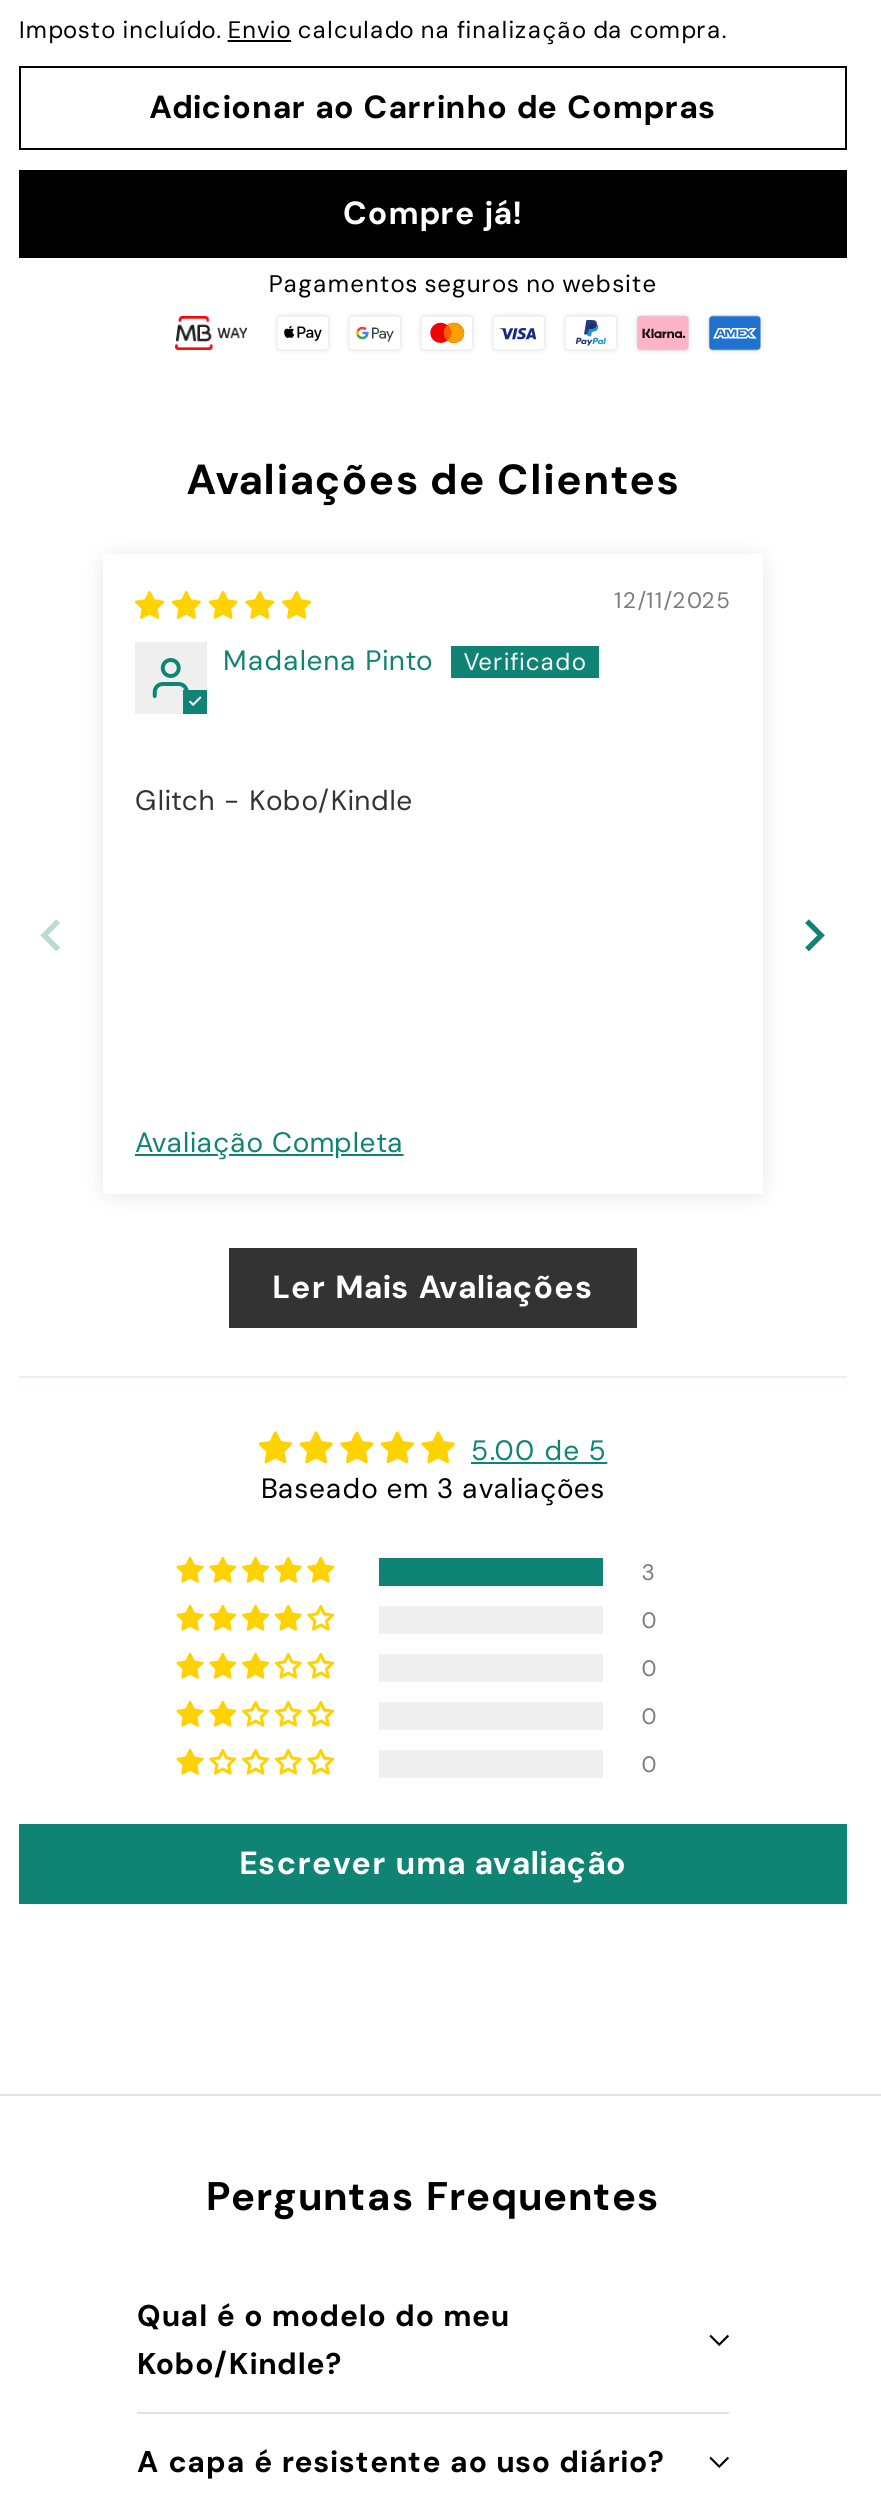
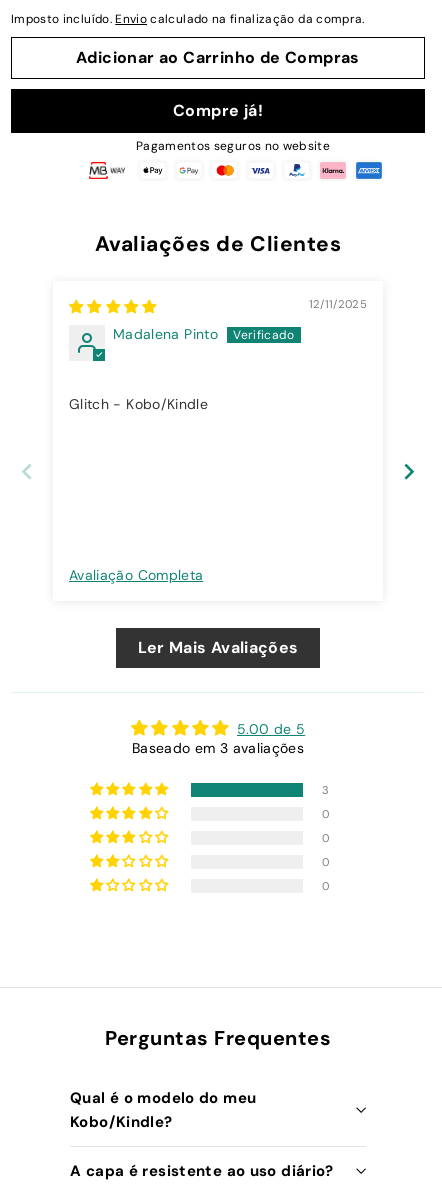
- Escrever uma avaliação
